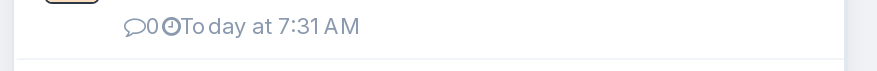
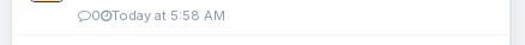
- 0 Today at 7:31 AM
+ 0 Today at 5:58 AM
